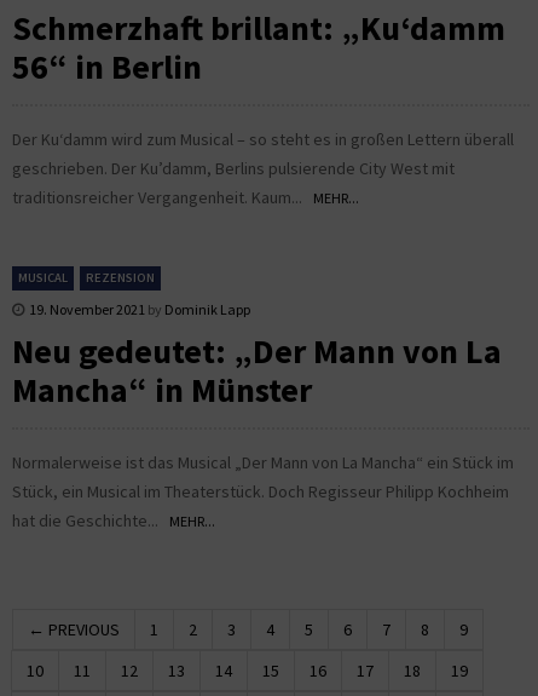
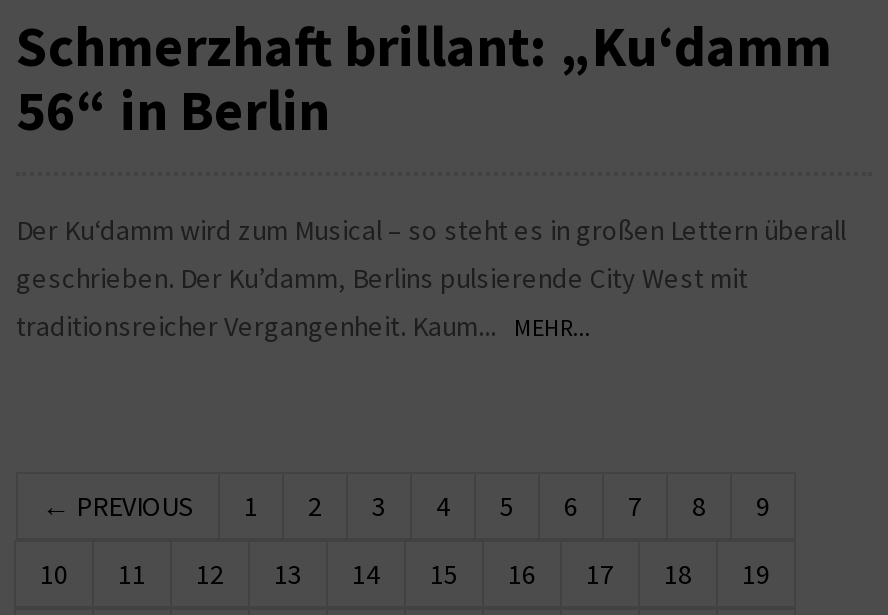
- MUSICAL
- REZENSION
- 19. November 2021 by Dominik Lapp
- Neu gedeutet: „Der Mann von La
- Mancha“ in Münster
- Normalerweise ist das Musical „Der Mann von La Mancha“ ein Stück im
- Stück, ein Musical im Theaterstück. Doch Regisseur Philipp Kochheim
- hat die Geschichte... MEHR...
